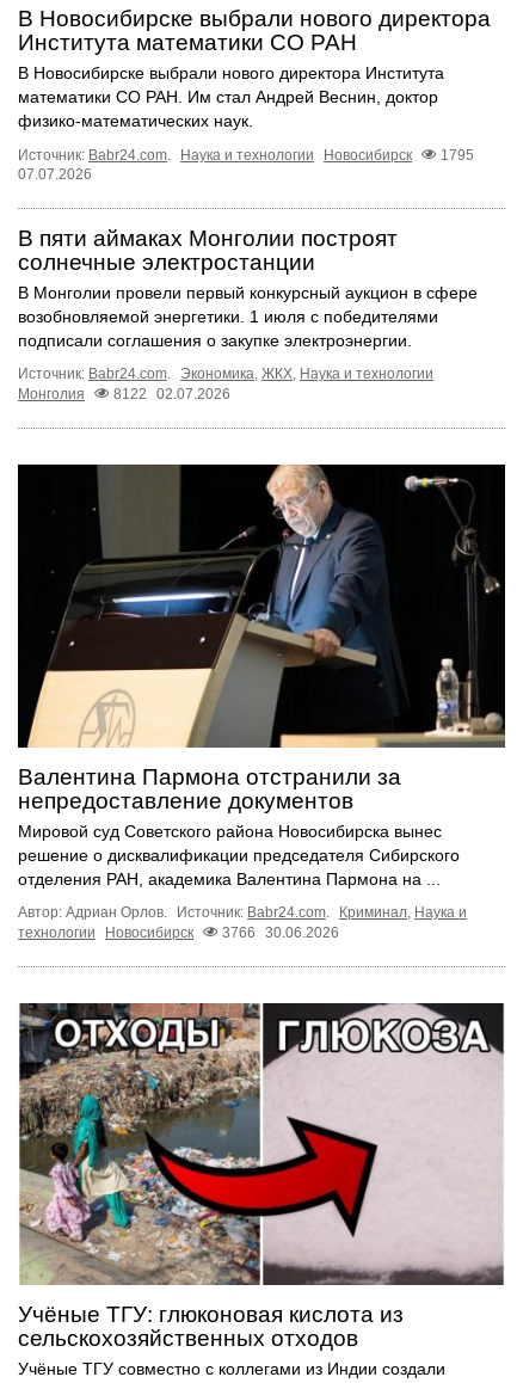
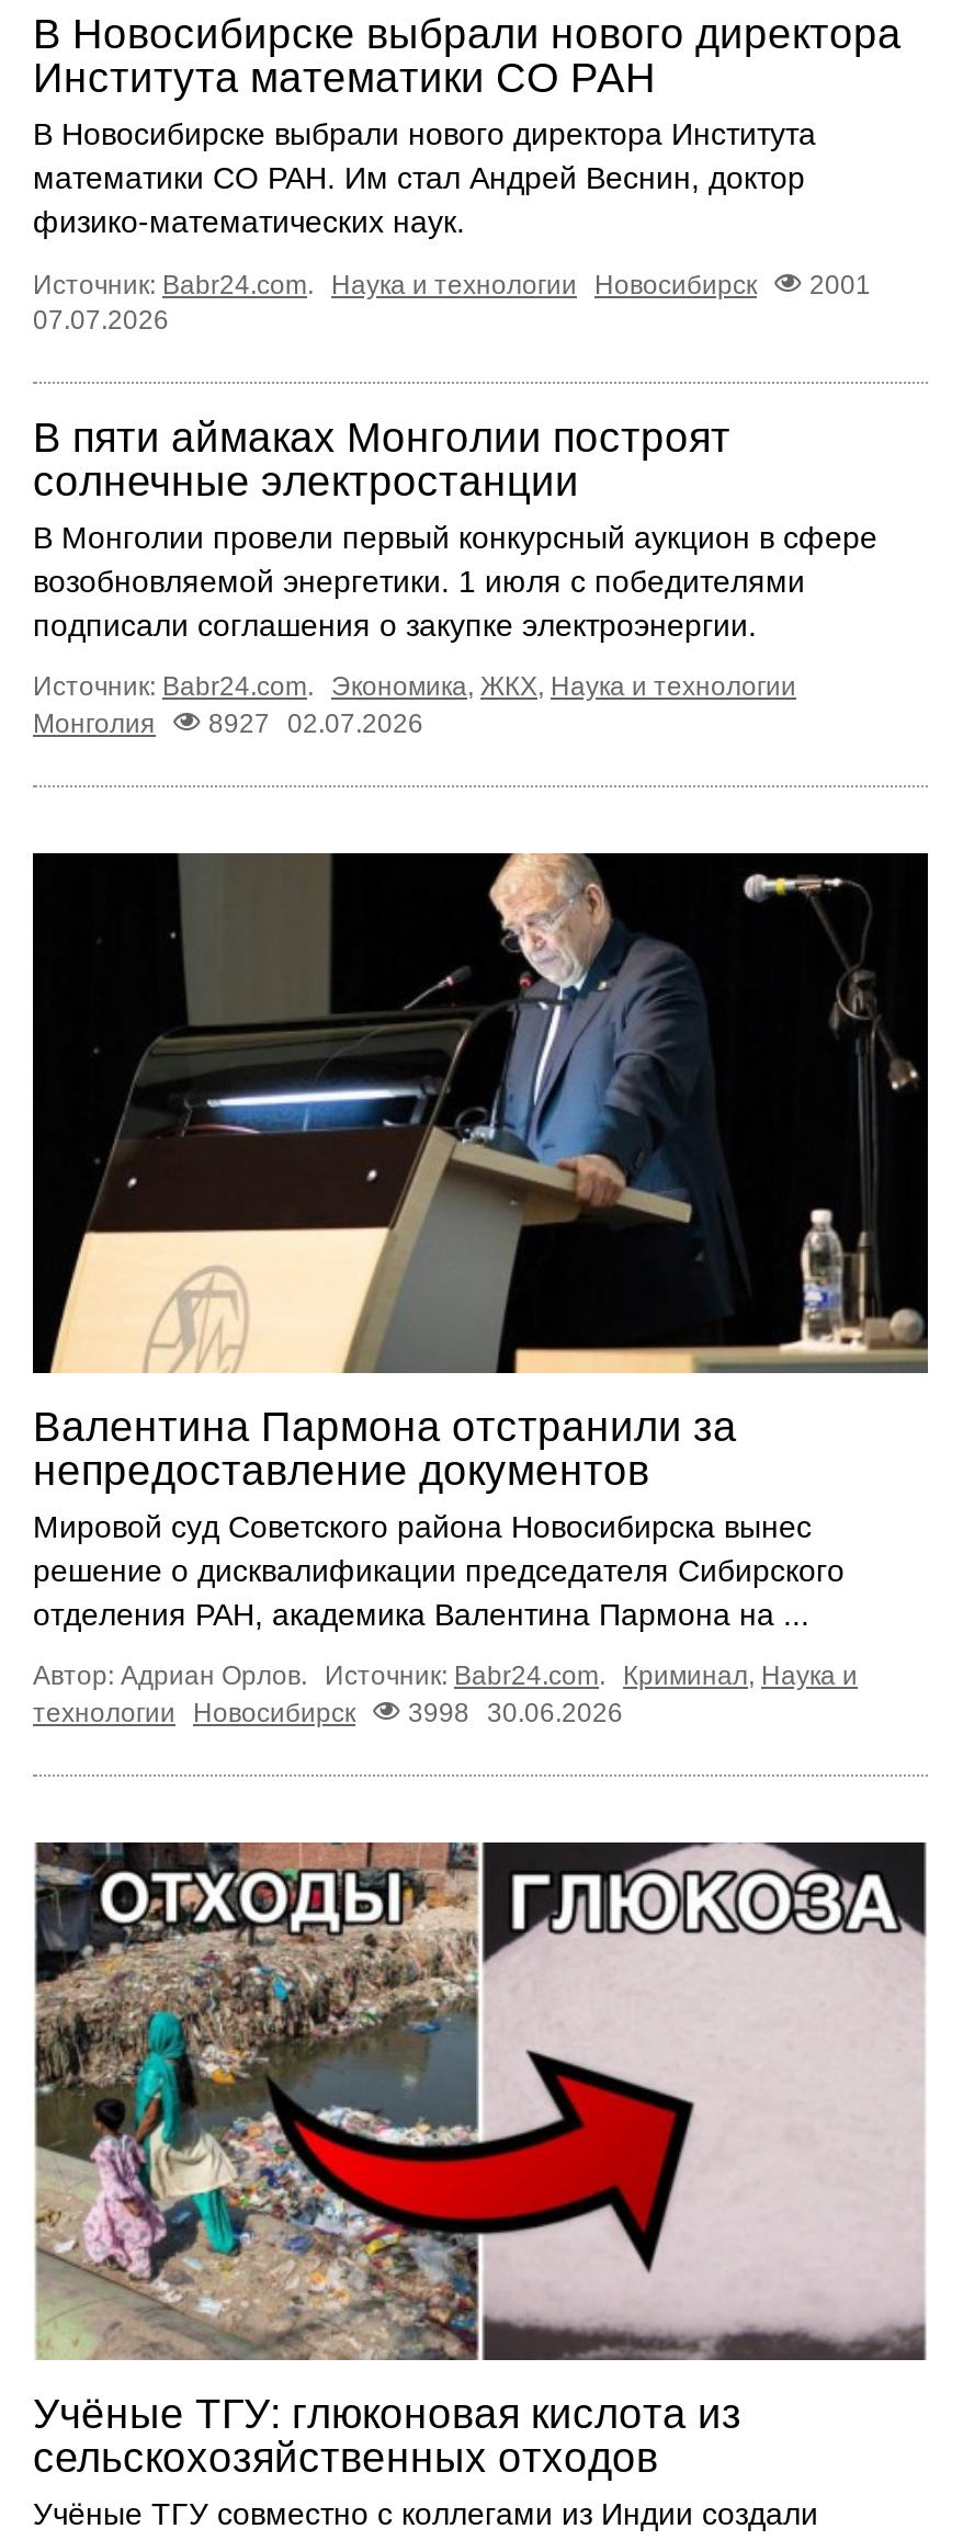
- Источник: Babr24.com. Наука и технологии Новосибирск 1795
+ Источник: Babr24.com. Наука и технологии Новосибирск 2001

- Монголия 8122 02.07.2026
+ Монголия 8927 02.07.2026

- технологии Новосибирск 3766 30.06.2026
+ технологии Новосибирск 3998 30.06.2026
